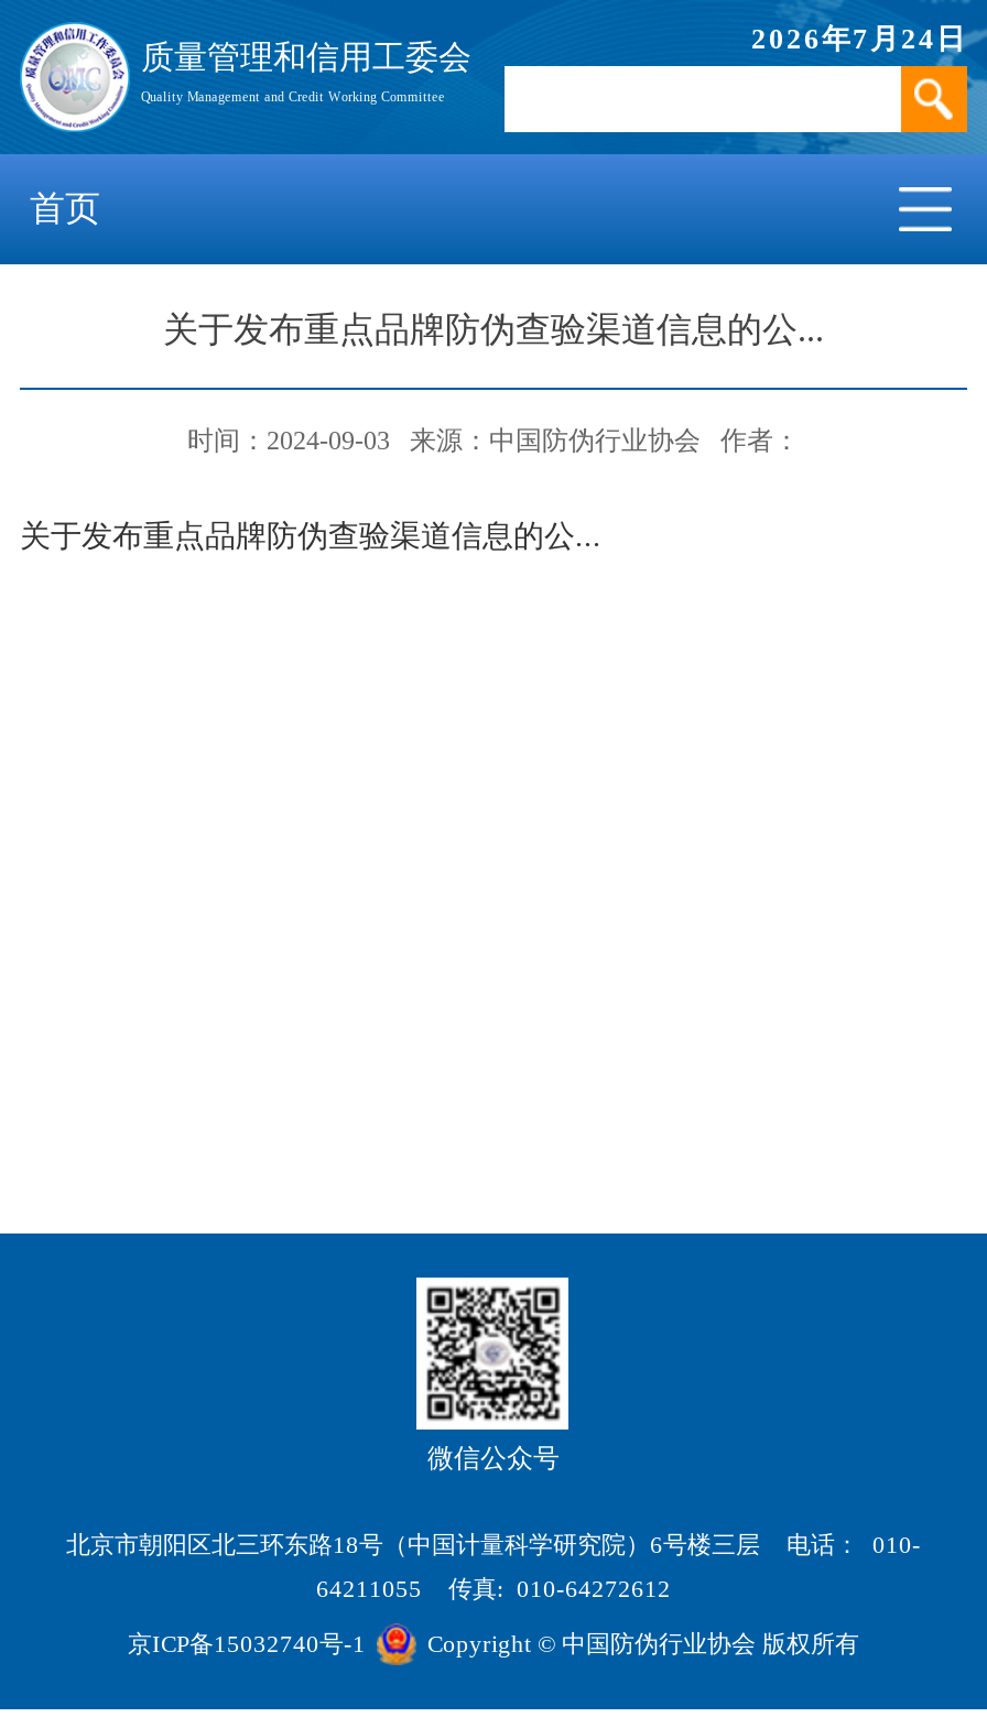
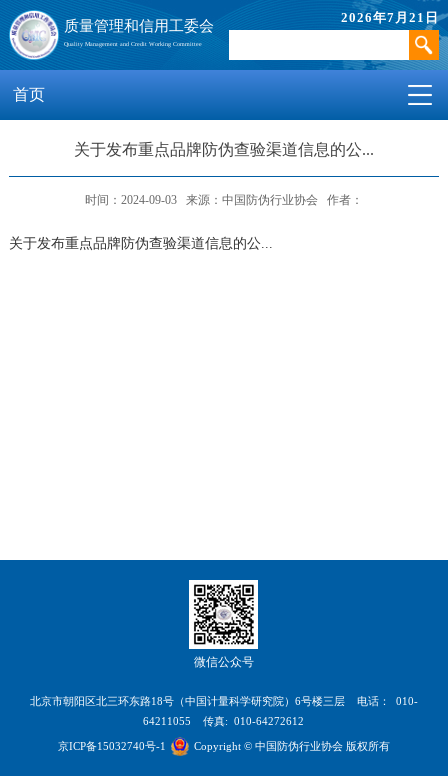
- 2026年7月24日
+ 2026年7月21日
